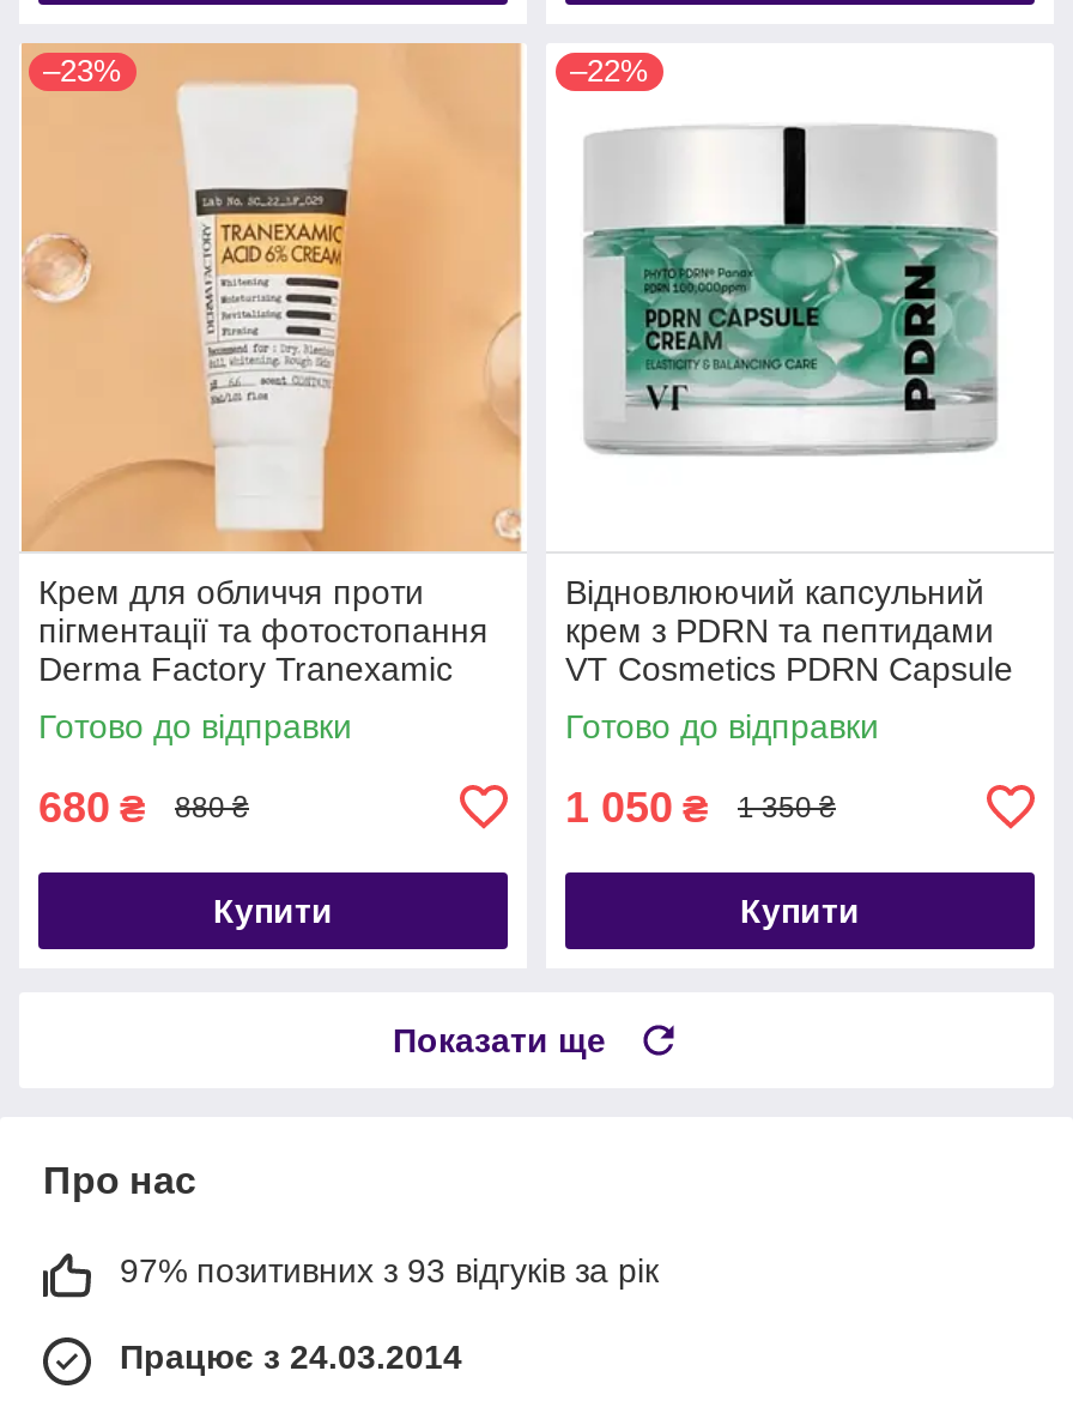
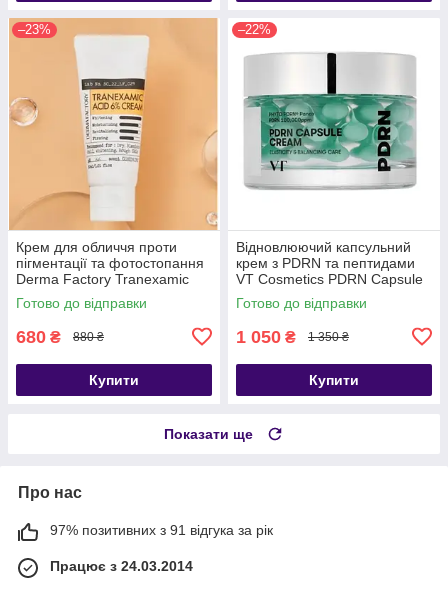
- 97% позитивних з 93 відгуків за рік
+ 97% позитивних з 91 відгука за рік
